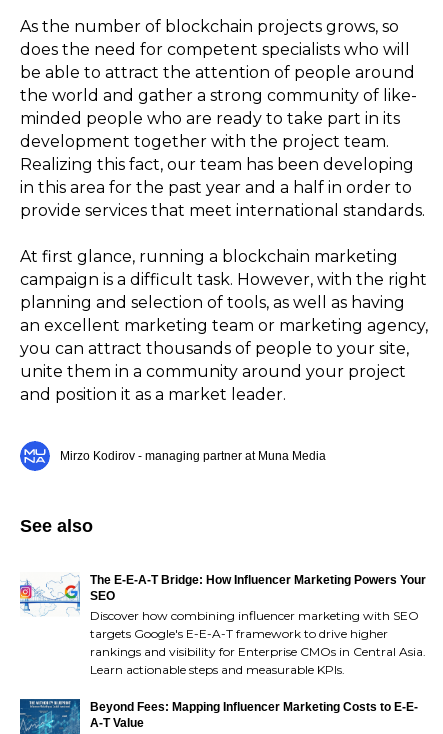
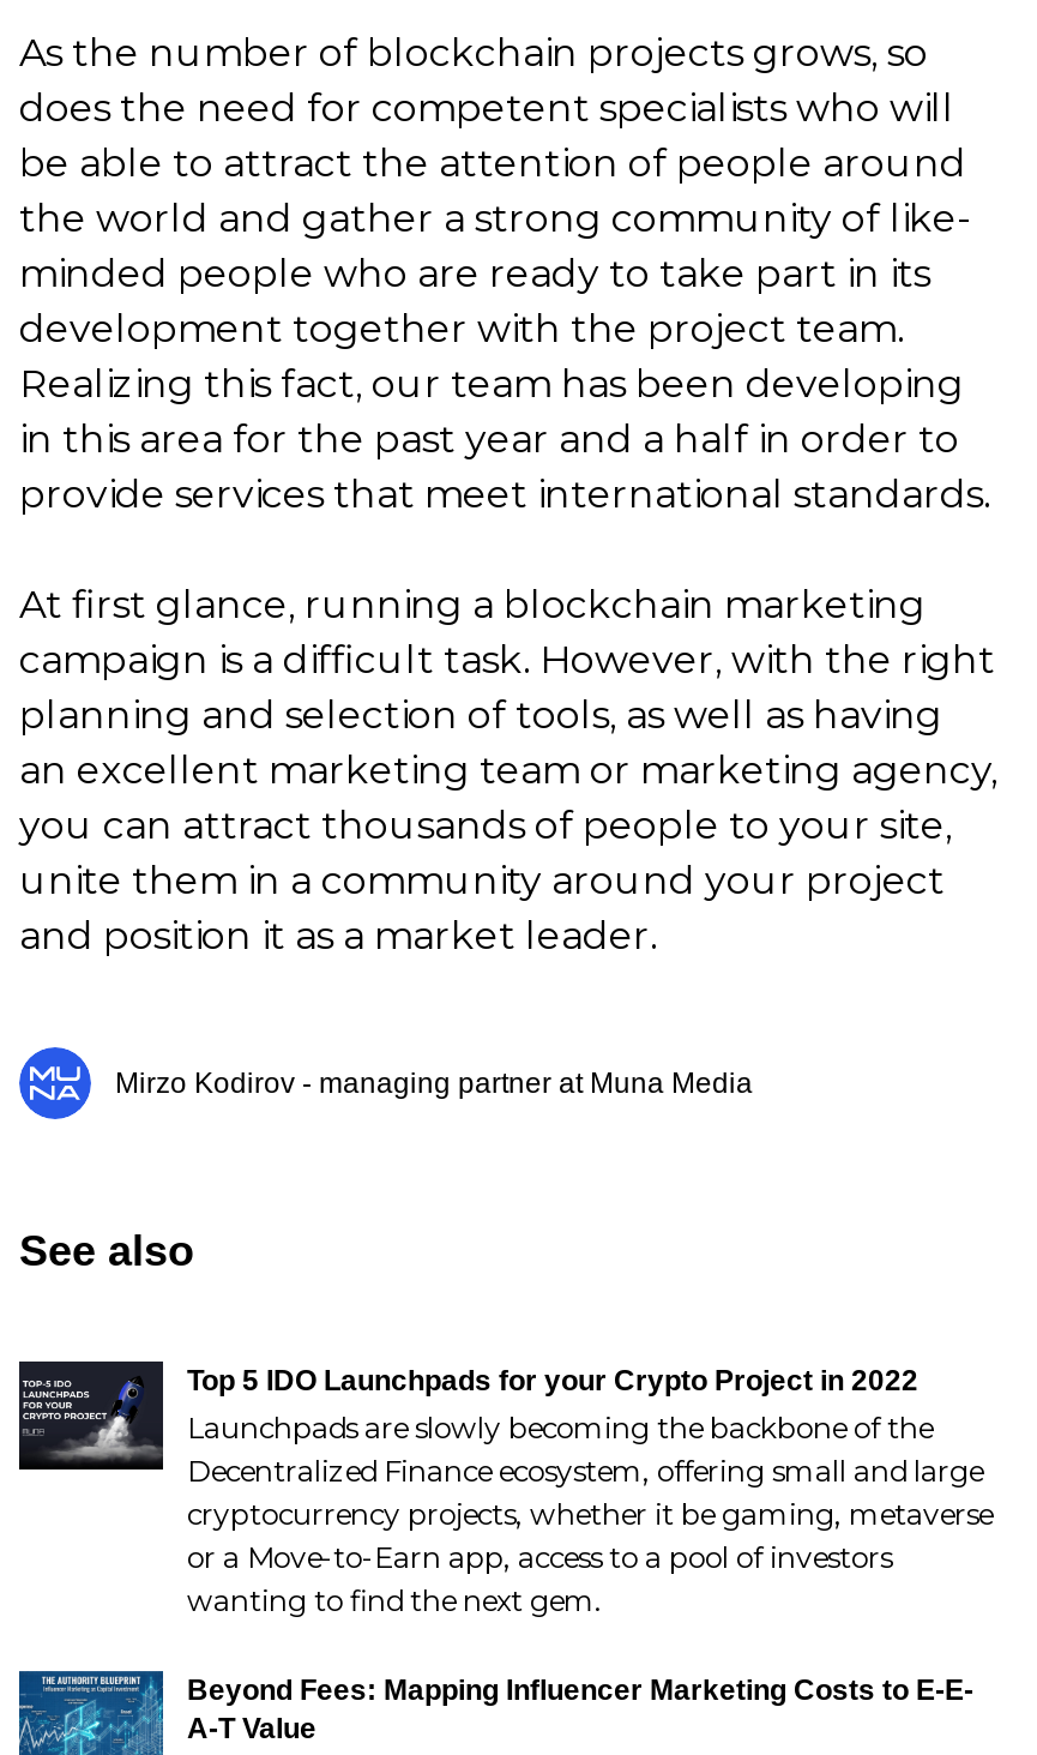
- [image]
- The E-E-A-T Bridge: How Influencer Marketing Powers Your
- SEO
- Discover how combining influencer marketing with SEO
- targets Google's E-E-A-T framework to drive higher
- rankings and visibility for Enterprise CMOs in Central Asia.
- Learn actionable steps and measurable KPIs.
+ [image]
+ Top 5 IDO Launchpads for your Crypto Project in 2022
+ Launchpads are slowly becoming the backbone of the
+ Decentralized Finance ecosystem, offering small and large
+ cryptocurrency projects, whether it be gaming, metaverse
+ or a Move-to-Earn app, access to a pool of investors
+ wanting to find the next gem.
